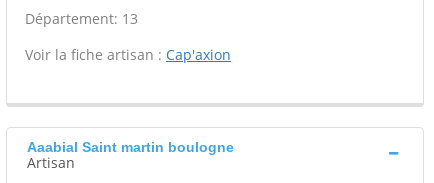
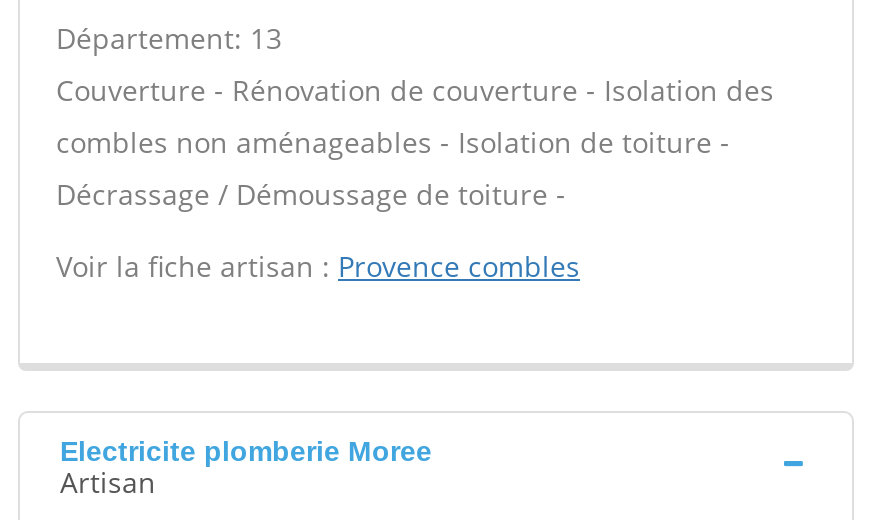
- Voir la fiche artisan : Cap'axion
+ Couverture - Rénovation de couverture - Isolation des
+ combles non aménageables - Isolation de toiture -
+ Décrassage / Démoussage de toiture -
+ Voir la fiche artisan : Provence combles

- Aaabial Saint martin boulogne
+ Electricite plomberie Moree
